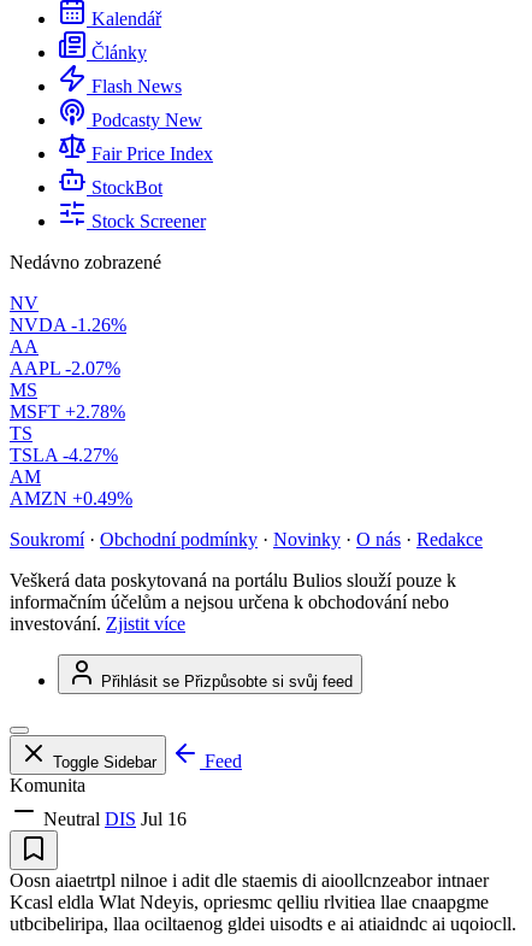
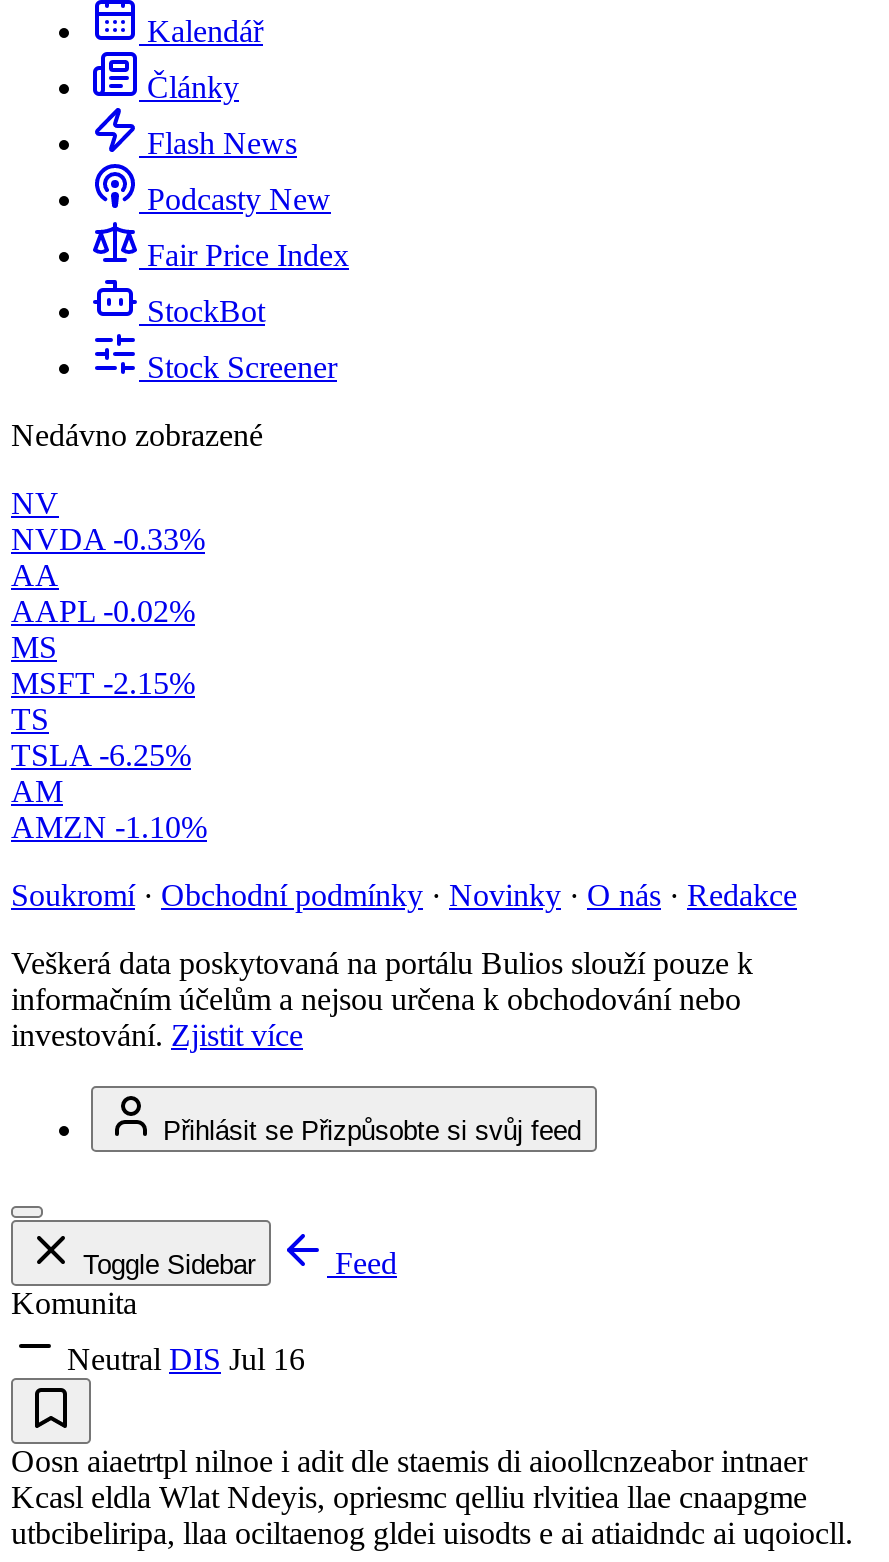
- NVDA -1.26%
+ NVDA -0.33%

- AAPL -2.07%
+ AAPL -0.02%

- MSFT +2.78%
+ MSFT -2.15%

- TSLA -4.27%
+ TSLA -6.25%

- AMZN +0.49%
+ AMZN -1.10%
